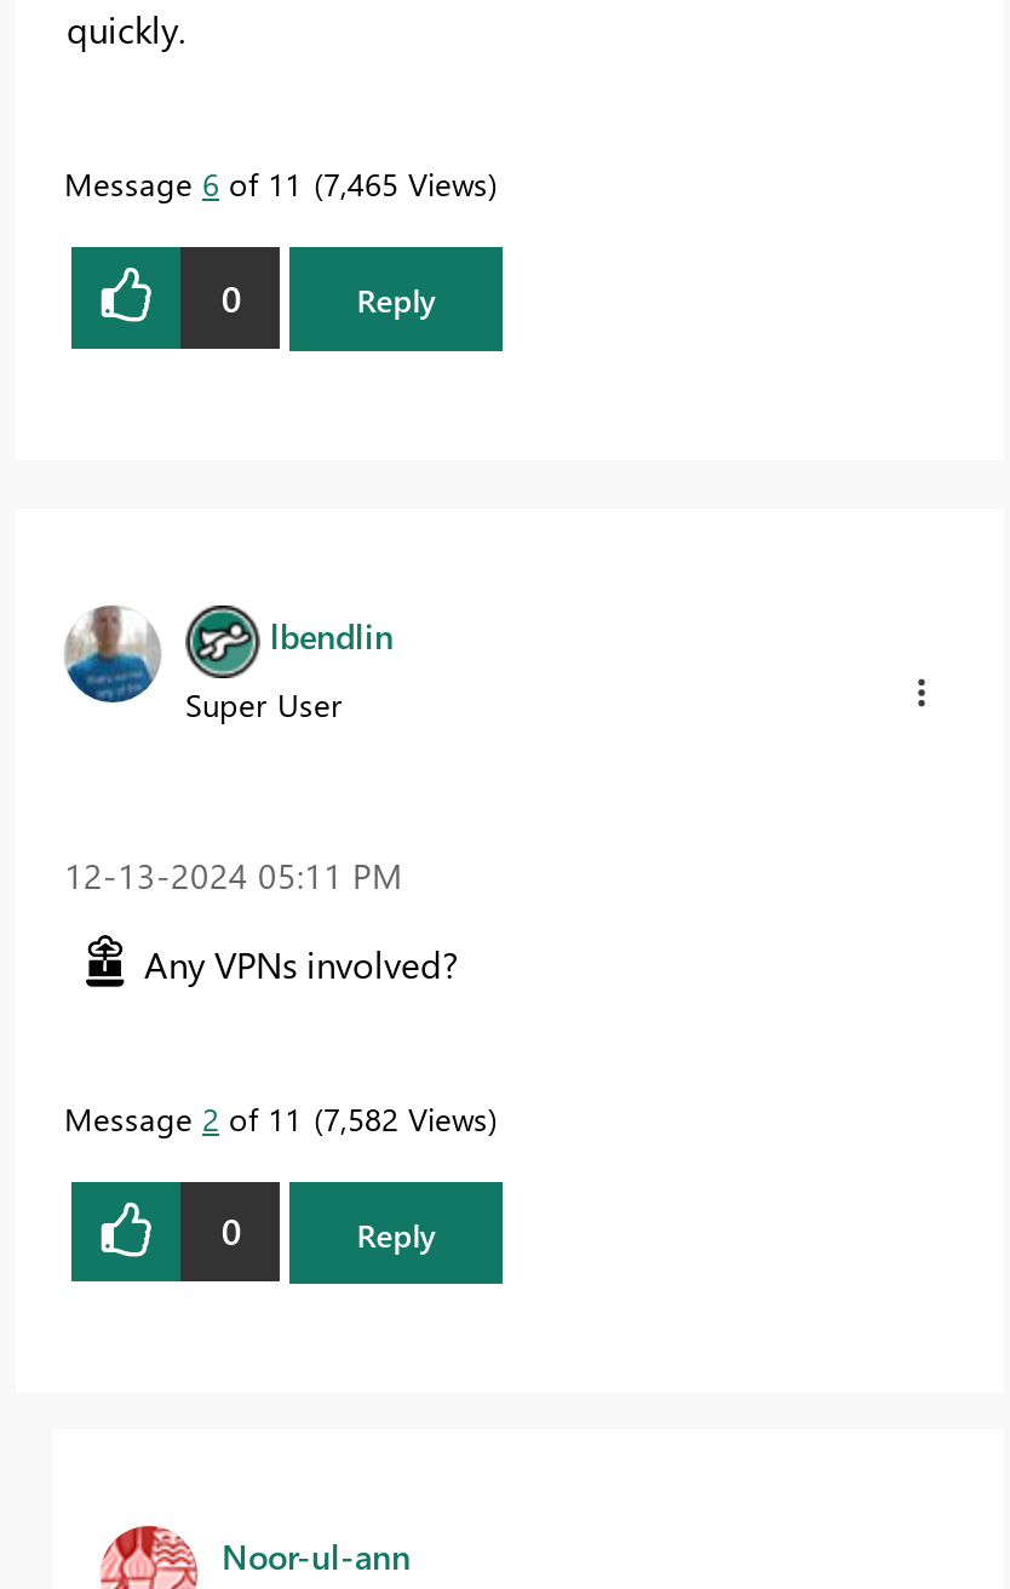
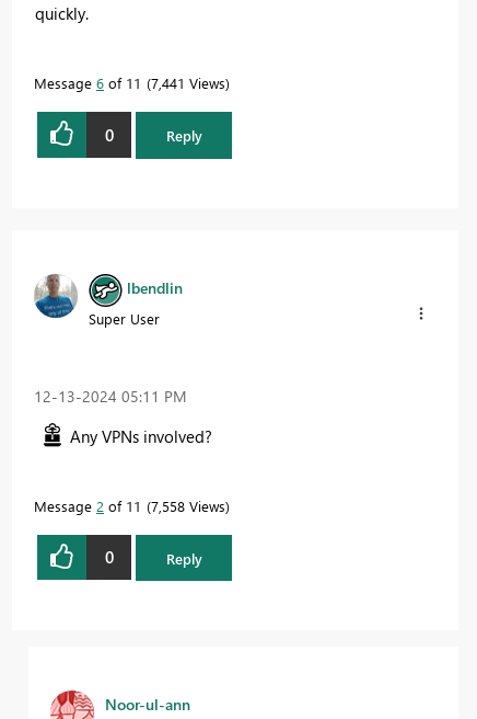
- Message 6 of 11 7,465 Views
+ Message 6 of 11 7,441 Views

- Message 2 of 11 7,582 Views
+ Message 2 of 11 7,558 Views
